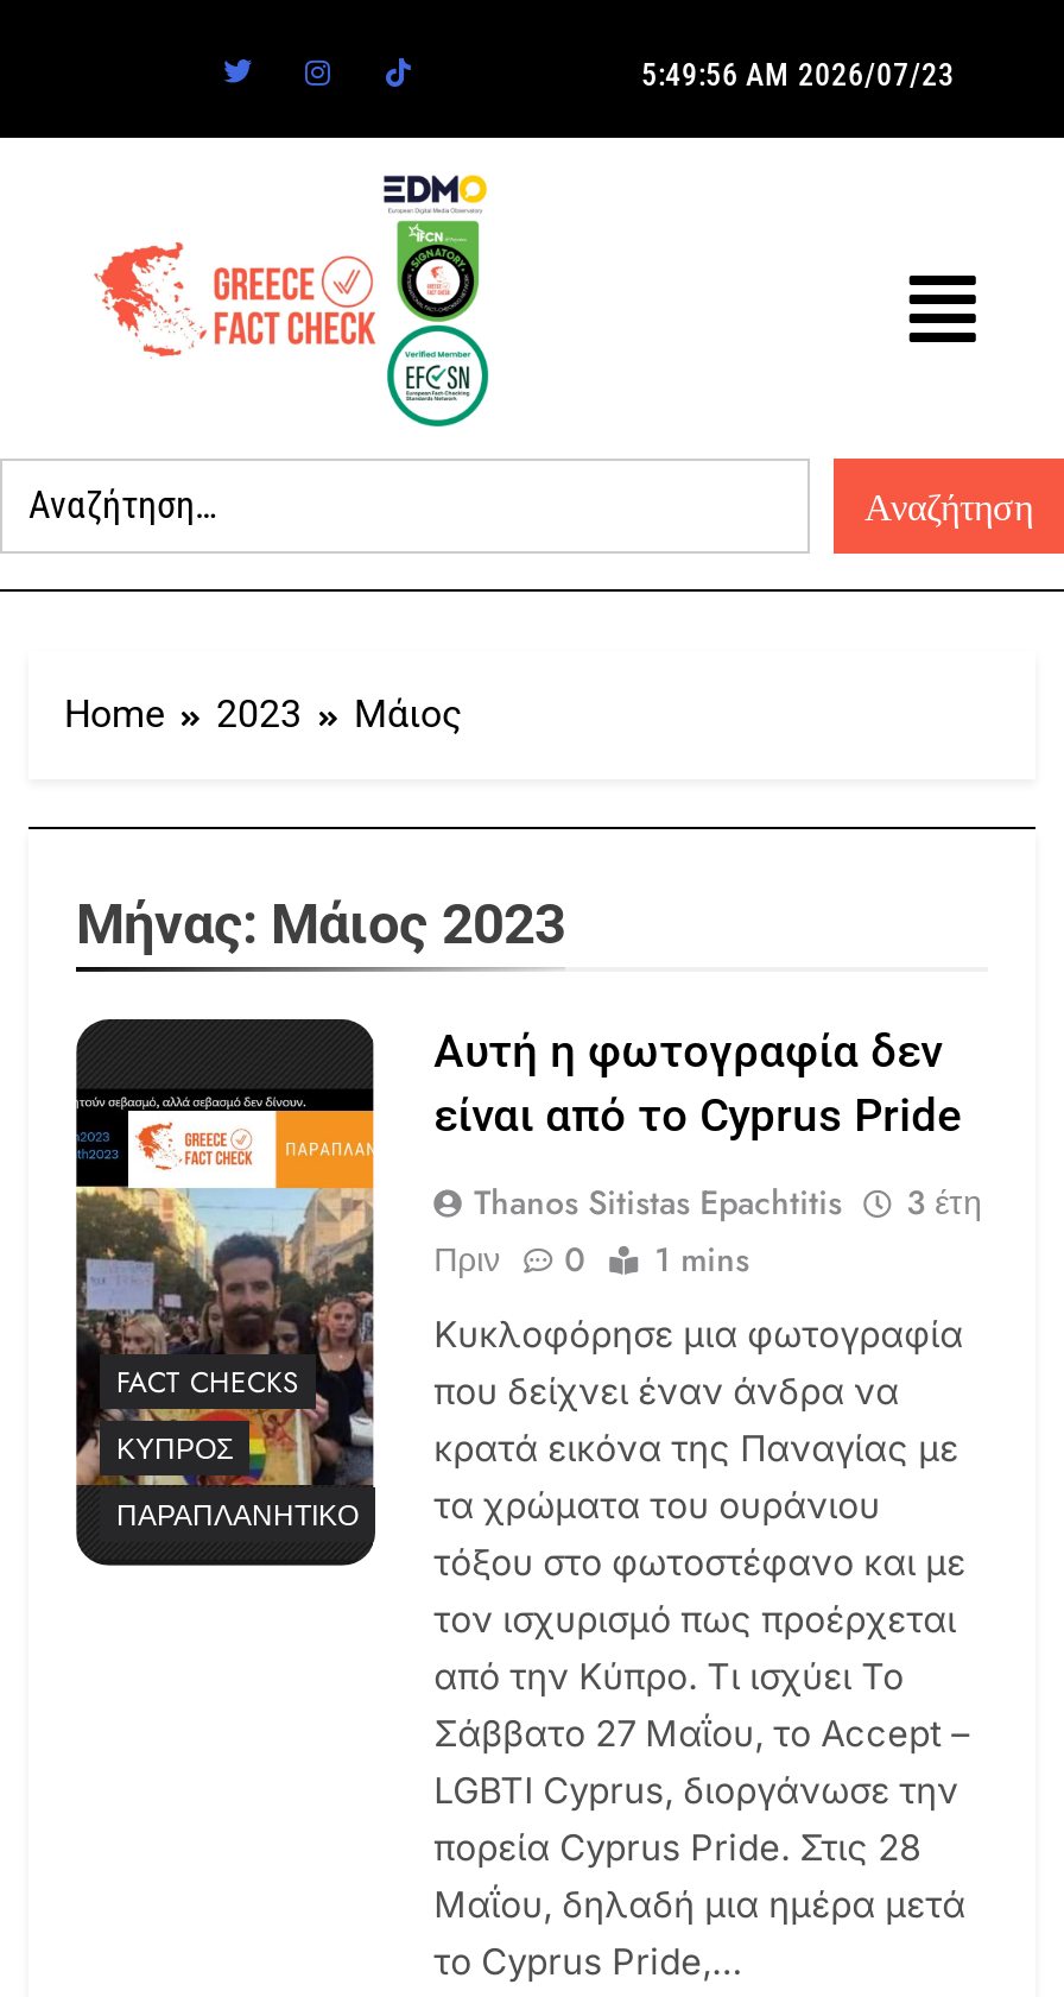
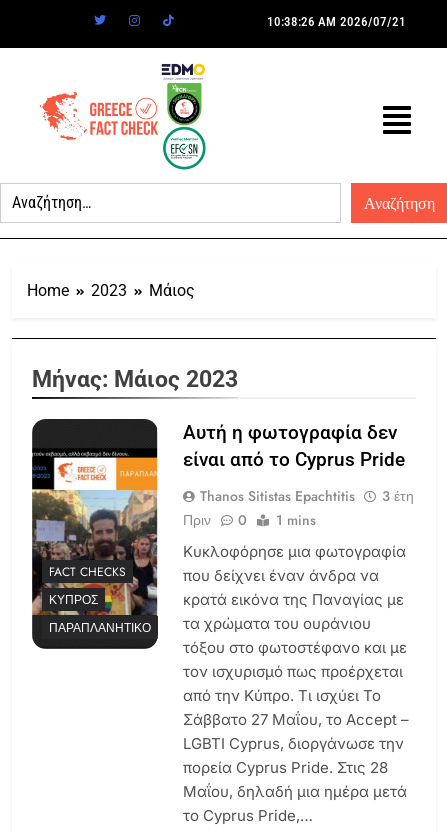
- 5:49:56 AM 2026/07/23
+ 10:38:26 AM 2026/07/21
